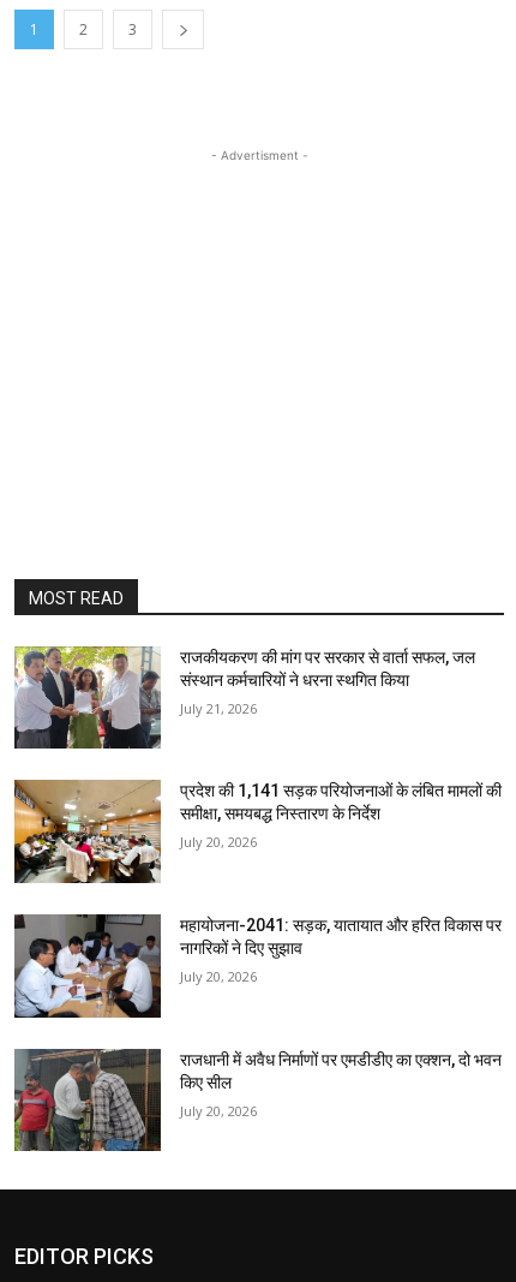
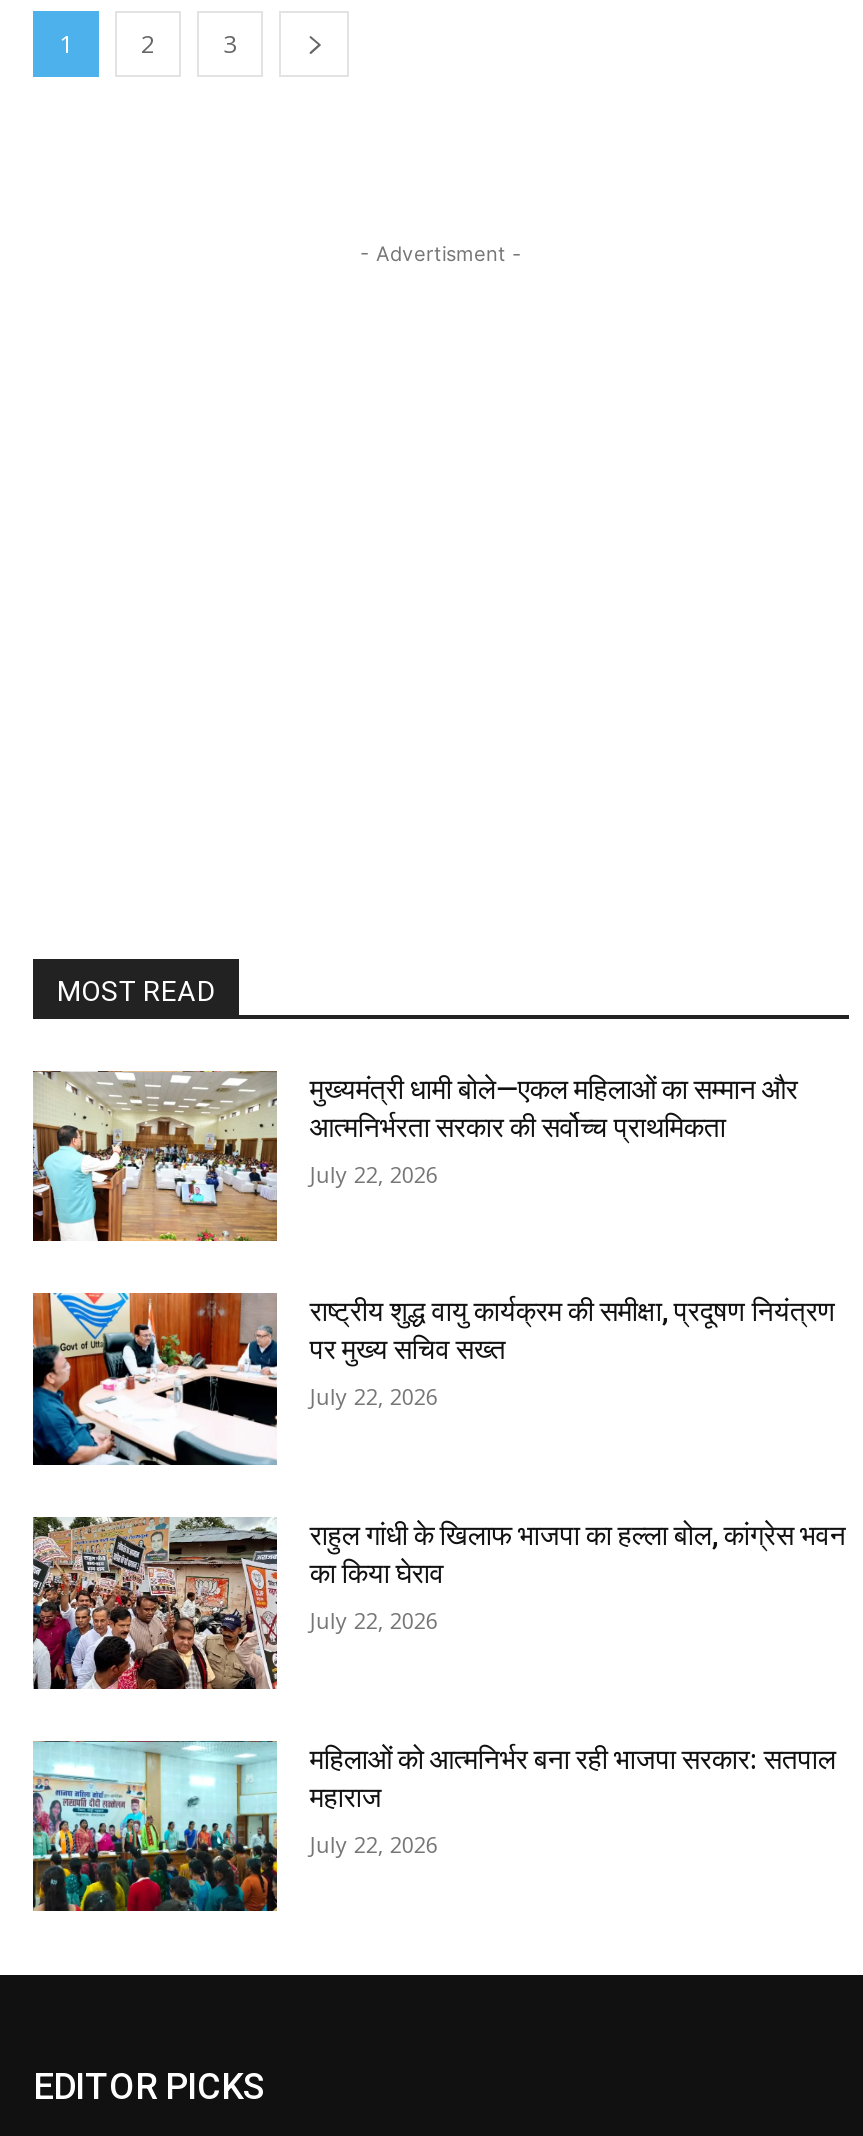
- [image]
- राजकीयकरण की मांग पर सरकार से वार्ता सफल, जल
- संस्थान कर्मचारियों ने धरना स्थगित किया
+ [image]
+ मुख्यमंत्री धामी बोले—एकल महिलाओं का सम्मान और
+ आत्मनिर्भरता सरकार की सर्वोच्च प्राथमिकता

- July 21, 2026
+ July 22, 2026

- [image]
- प्रदेश की 1,141 सड़क परियोजनाओं के लंबित मामलों की
- समीक्षा, समयबद्ध निस्तारण के निर्देश
+ [image]
+ राष्ट्रीय शुद्ध वायु कार्यक्रम की समीक्षा, प्रदूषण नियंत्रण
+ पर मुख्य सचिव सख्त

- July 20, 2026
+ July 22, 2026

- [image]
- महायोजना-2041: सड़क, यातायात और हरित विकास पर
- नागरिकों ने दिए सुझाव
+ [image]
+ राहुल गांधी के खिलाफ भाजपा का हल्ला बोल, कांग्रेस भवन
+ का किया घेराव

- July 20, 2026
+ July 22, 2026

- [image]
- राजधानी में अवैध निर्माणों पर एमडीडीए का एक्शन, दो भवन
- किए सील
+ [image]
+ महिलाओं को आत्मनिर्भर बना रही भाजपा सरकार: सतपाल
+ महाराज

- July 20, 2026
+ July 22, 2026
